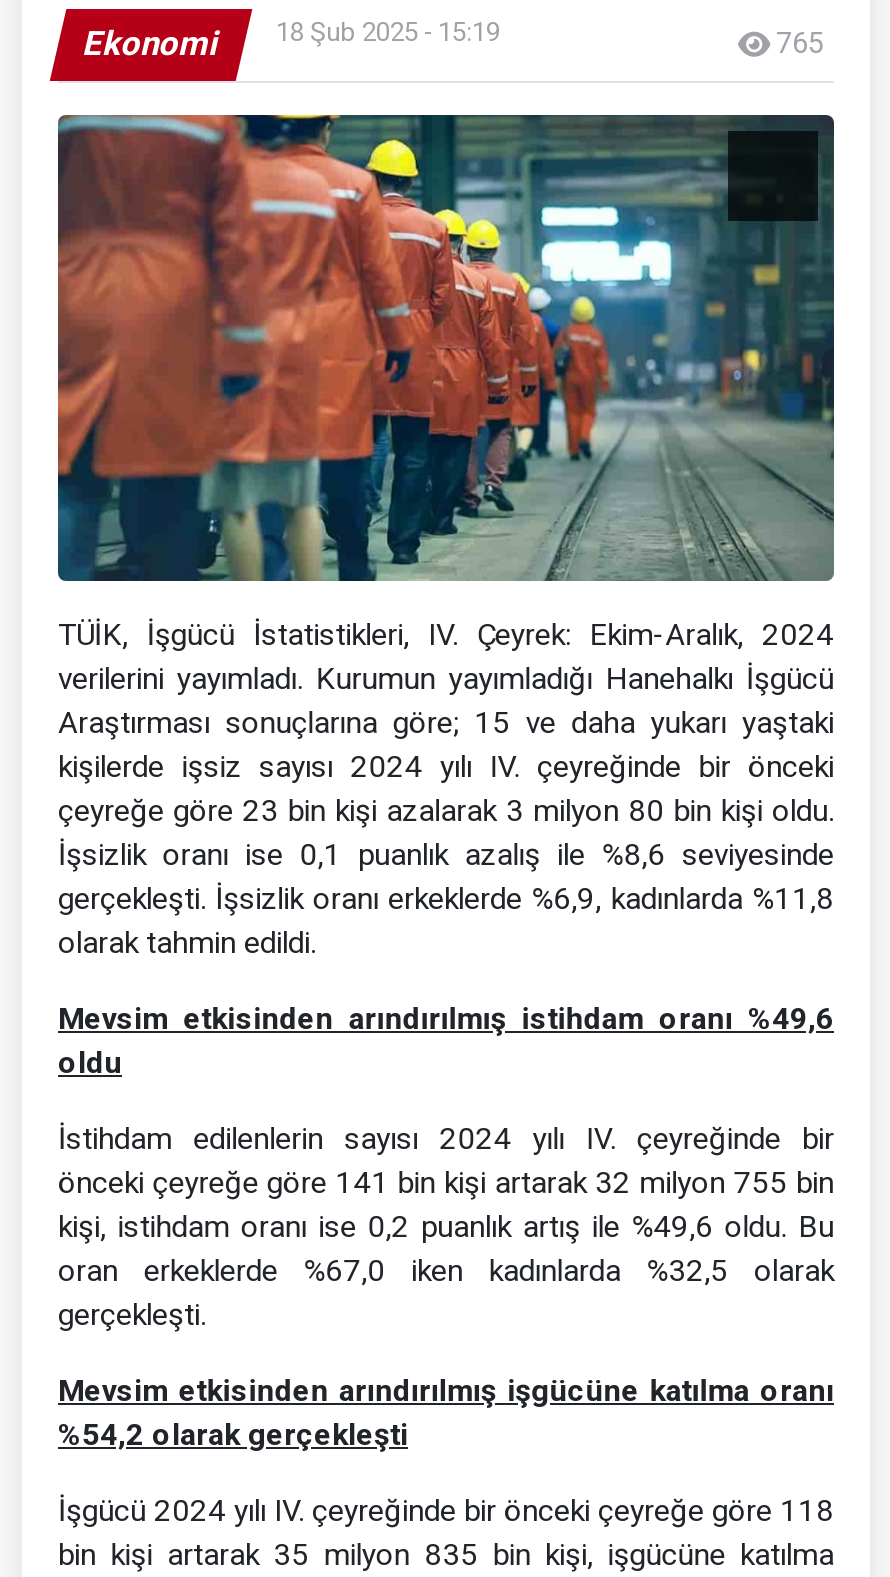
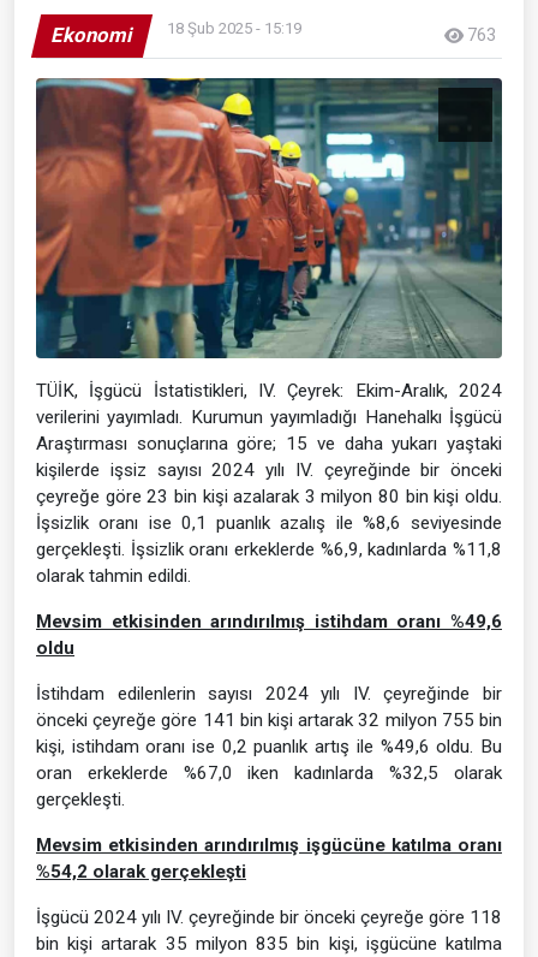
- 765
+ 763
